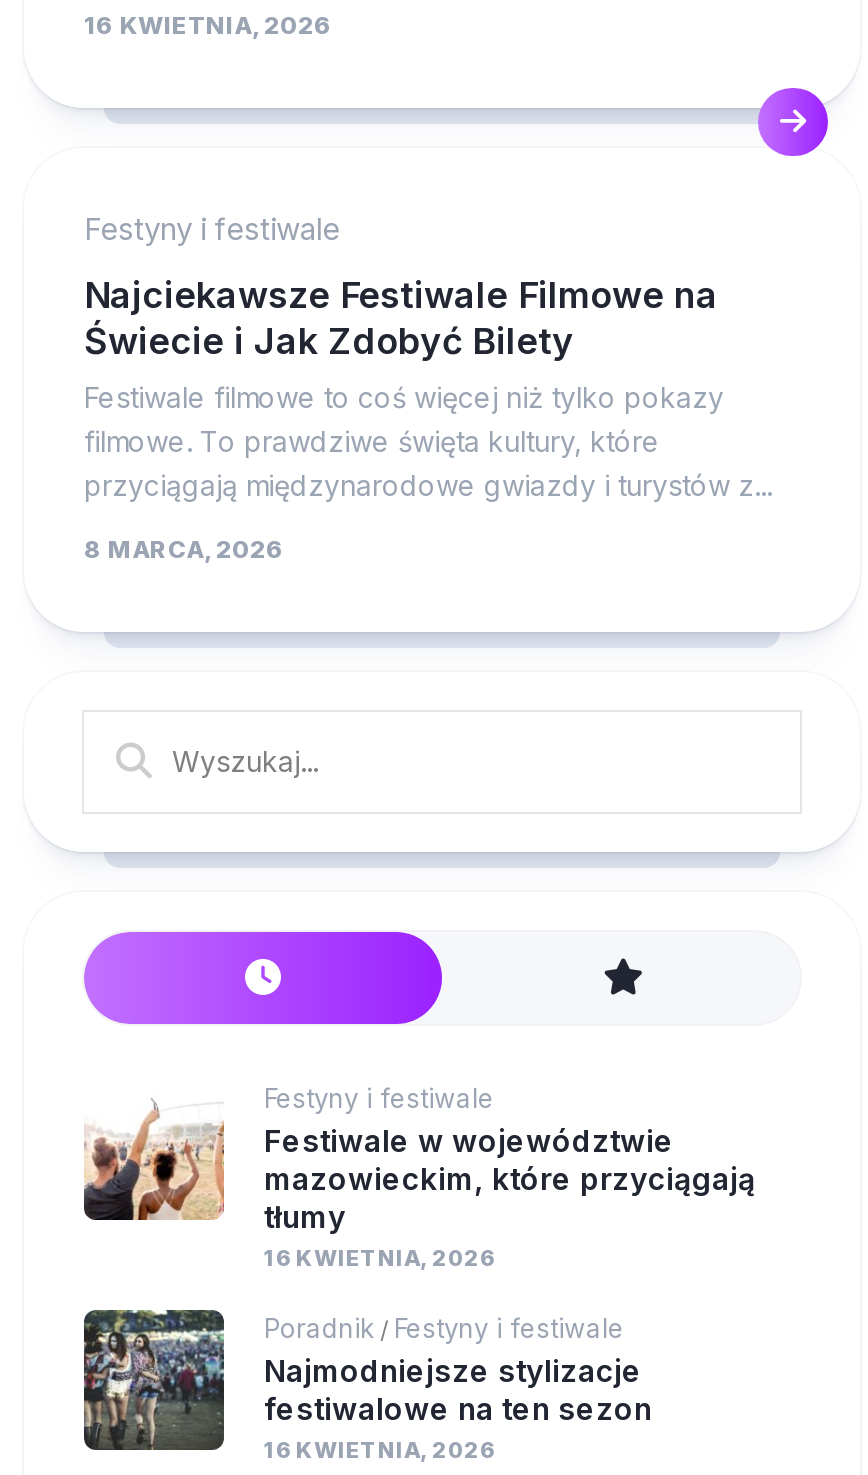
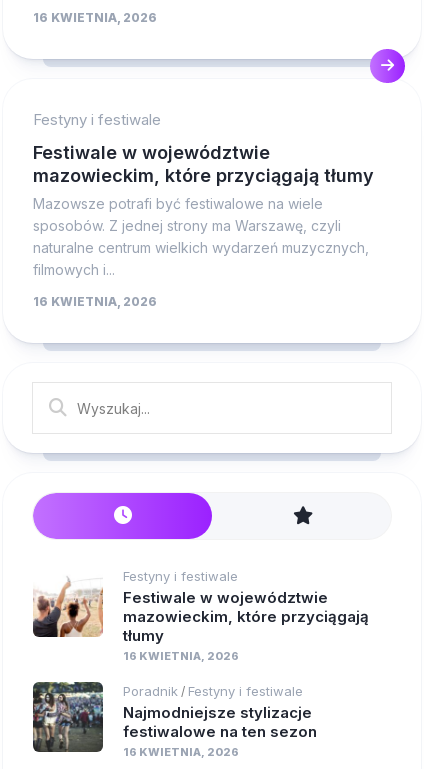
- Najciekawsze Festiwale Filmowe na
- Świecie i Jak Zdobyć Bilety
- Festiwale filmowe to coś więcej niż tylko pokazy
- filmowe. To prawdziwe święta kultury, które
- przyciągają międzynarodowe gwiazdy i turystów z...
+ Festiwale w województwie
+ mazowieckim, które przyciągają tłumy
+ Mazowsze potrafi być festiwalowe na wiele
+ sposobów. Z jednej strony ma Warszawę, czyli
+ naturalne centrum wielkich wydarzeń muzycznych,
+ filmowych i...

- 8 MARCA, 2026
+ 16 KWIETNIA, 2026
